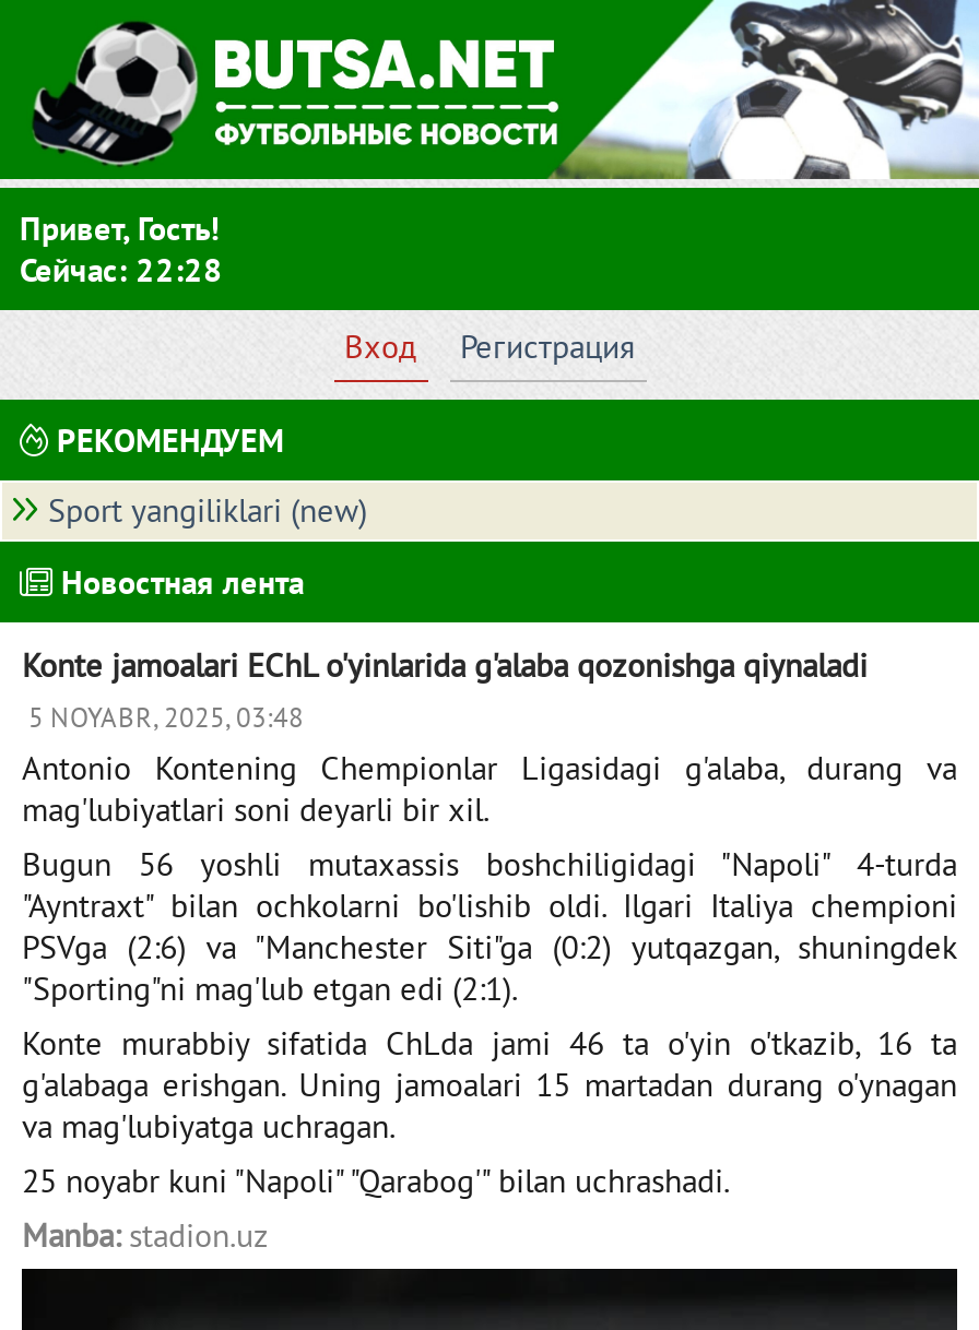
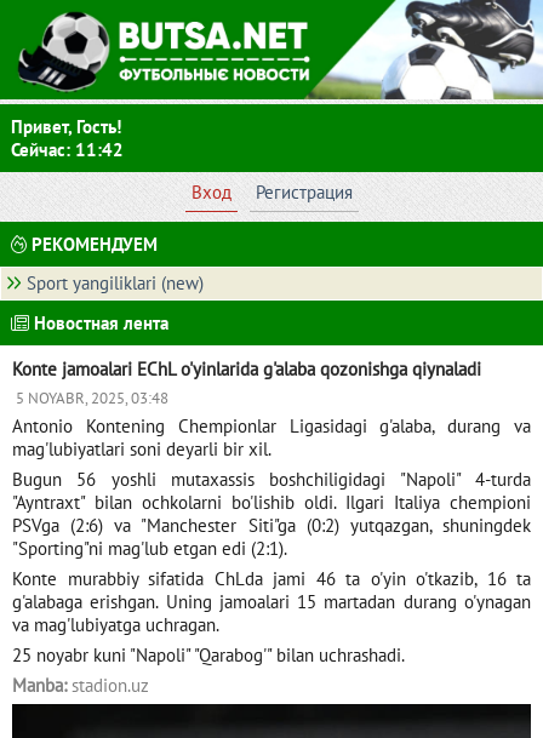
- Сейчас: 22:28
+ Сейчас: 11:42
